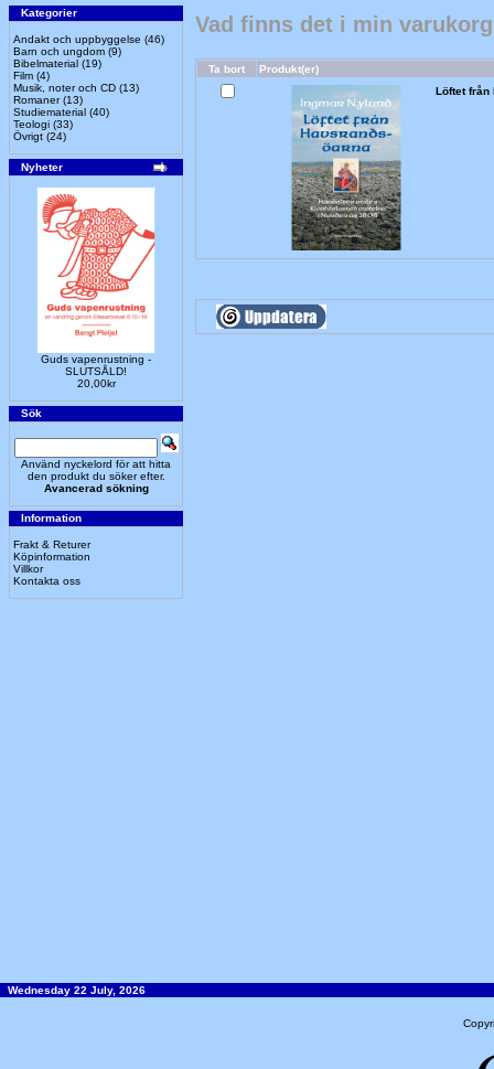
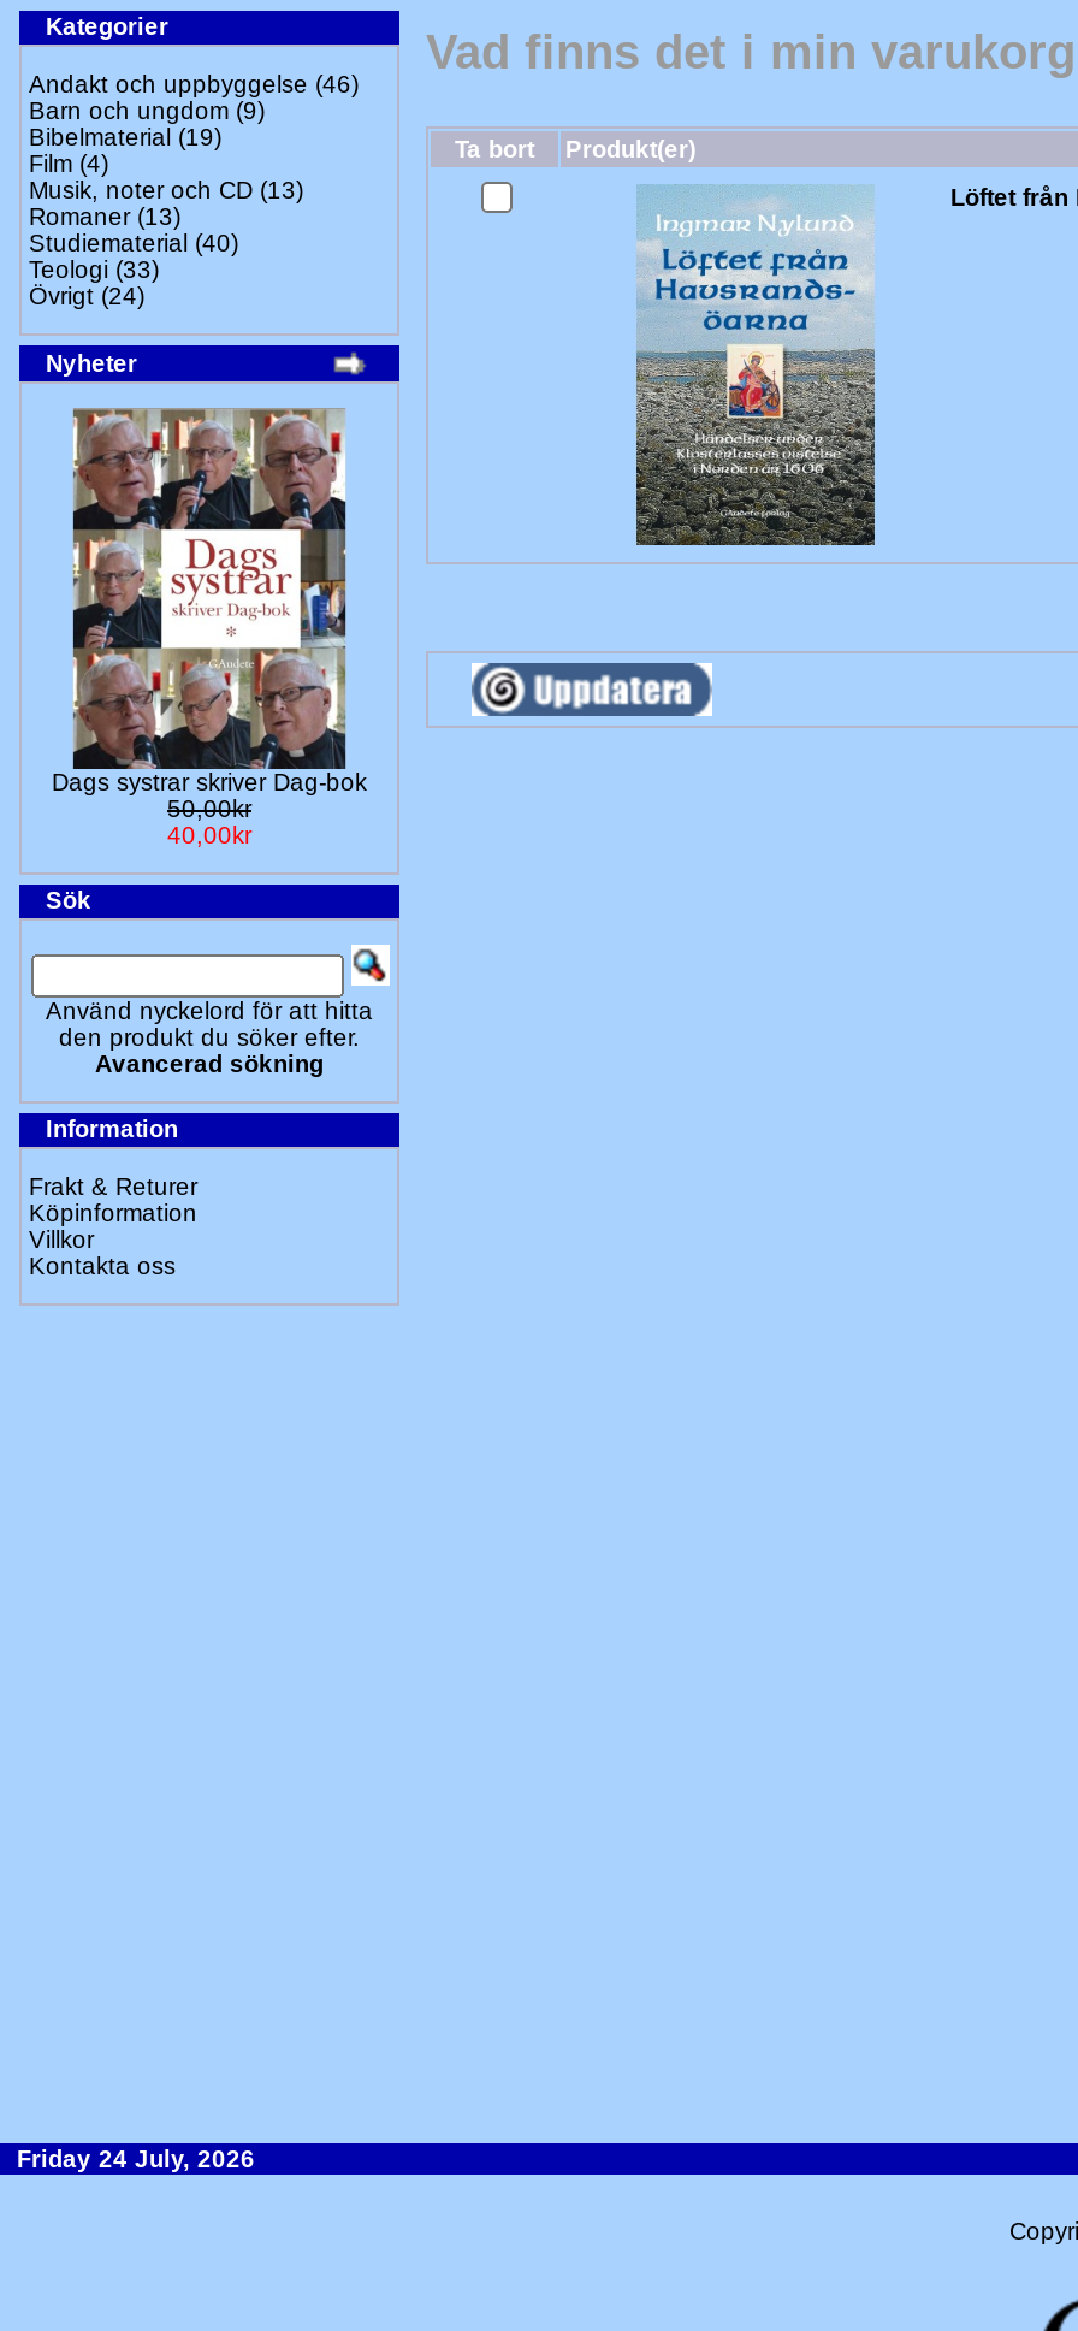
- [image]
- Guds vapenrustning -
- SLUTSÅLD!
- 20,00kr
+ [image]
+ Dags systrar skriver Dag-bok
+ 50,00kr
+ 40,00kr

- Wednesday 22 July, 2026
+ Friday 24 July, 2026
